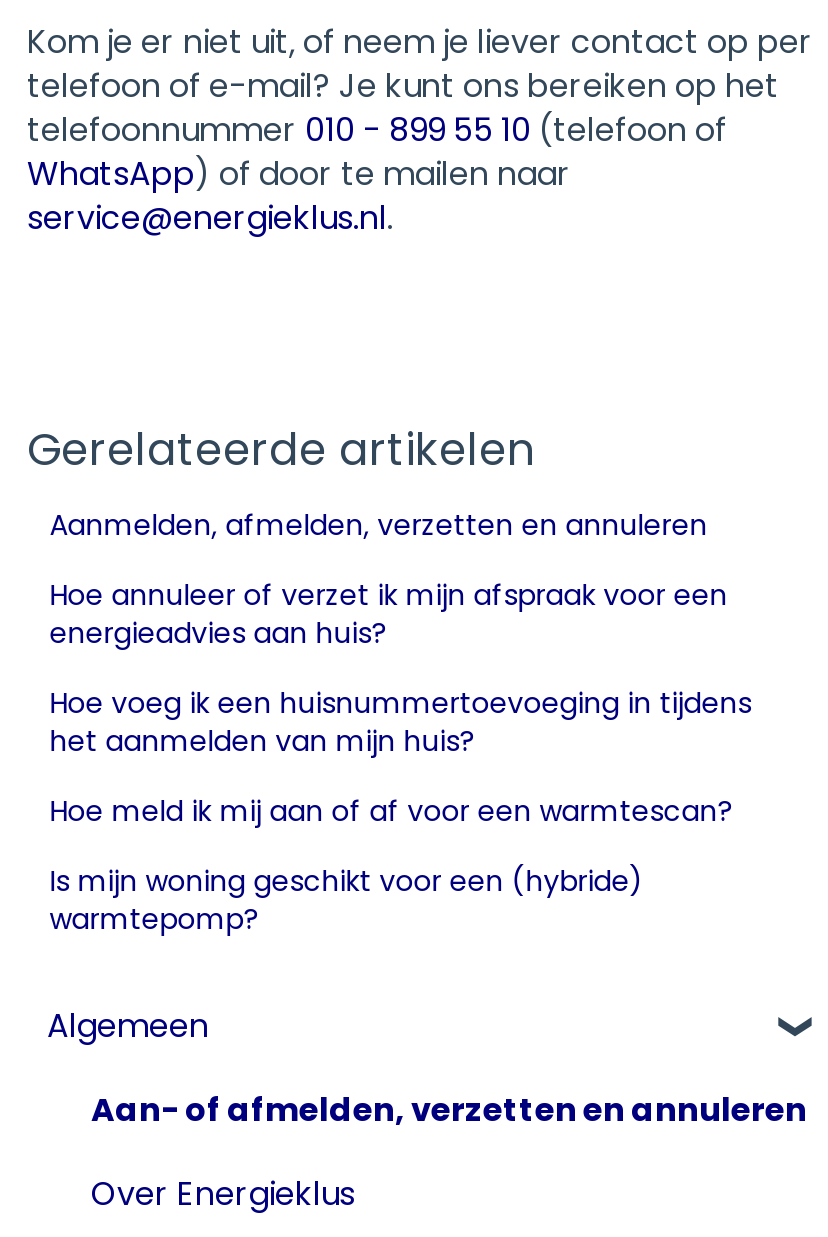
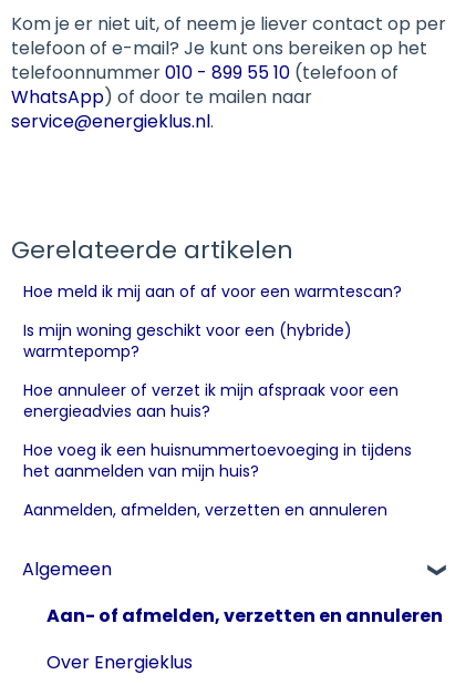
moved down: Aanmelden, afmelden, verzetten en annuleren

moved down: Hoe annuleer of verzet ik mijn afspraak voor een | energieadvies aan huis? | Hoe voeg ik een huisnummertoevoeging in tijdens | het aanmelden van mijn huis?

moved up: Hoe meld ik mij aan of af voor een warmtescan? | Is mijn woning geschikt voor een (hybride) | warmtepomp?
